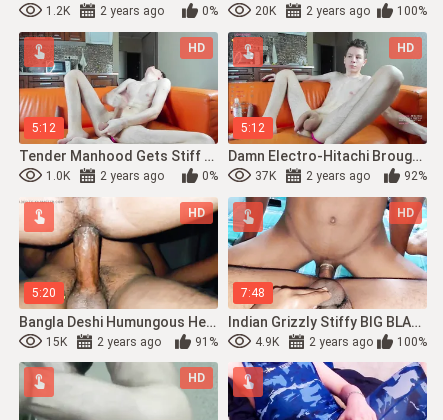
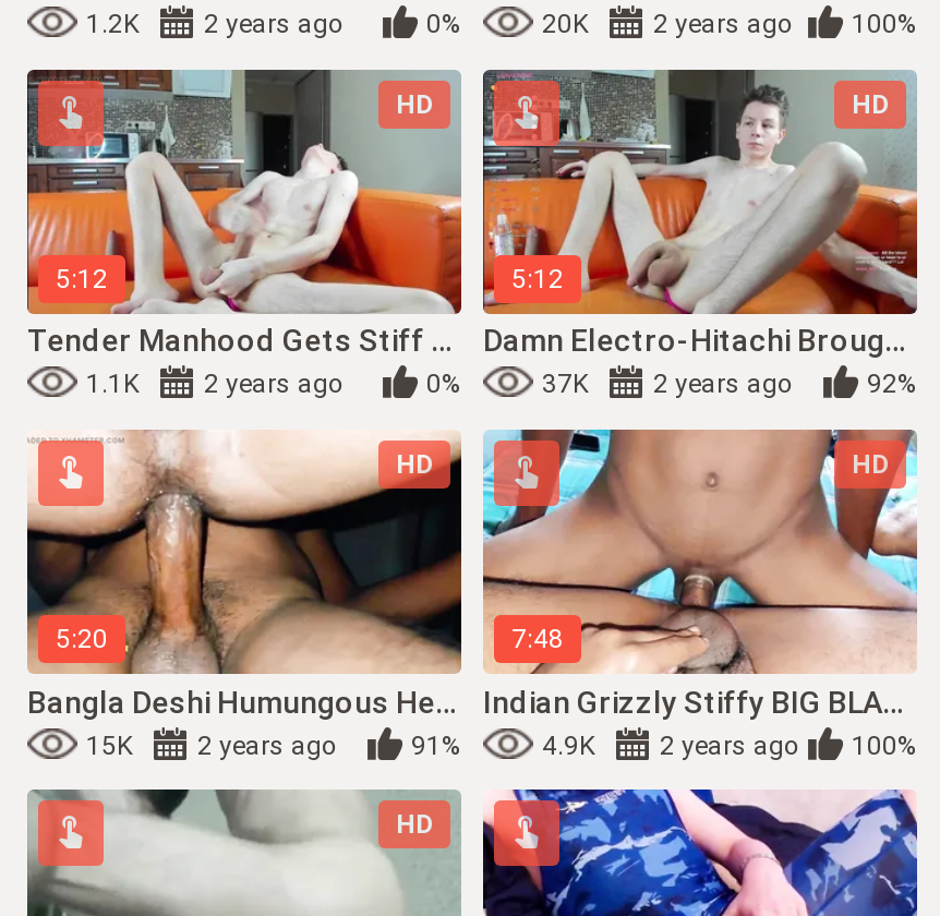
- 1.0K
+ 1.1K
